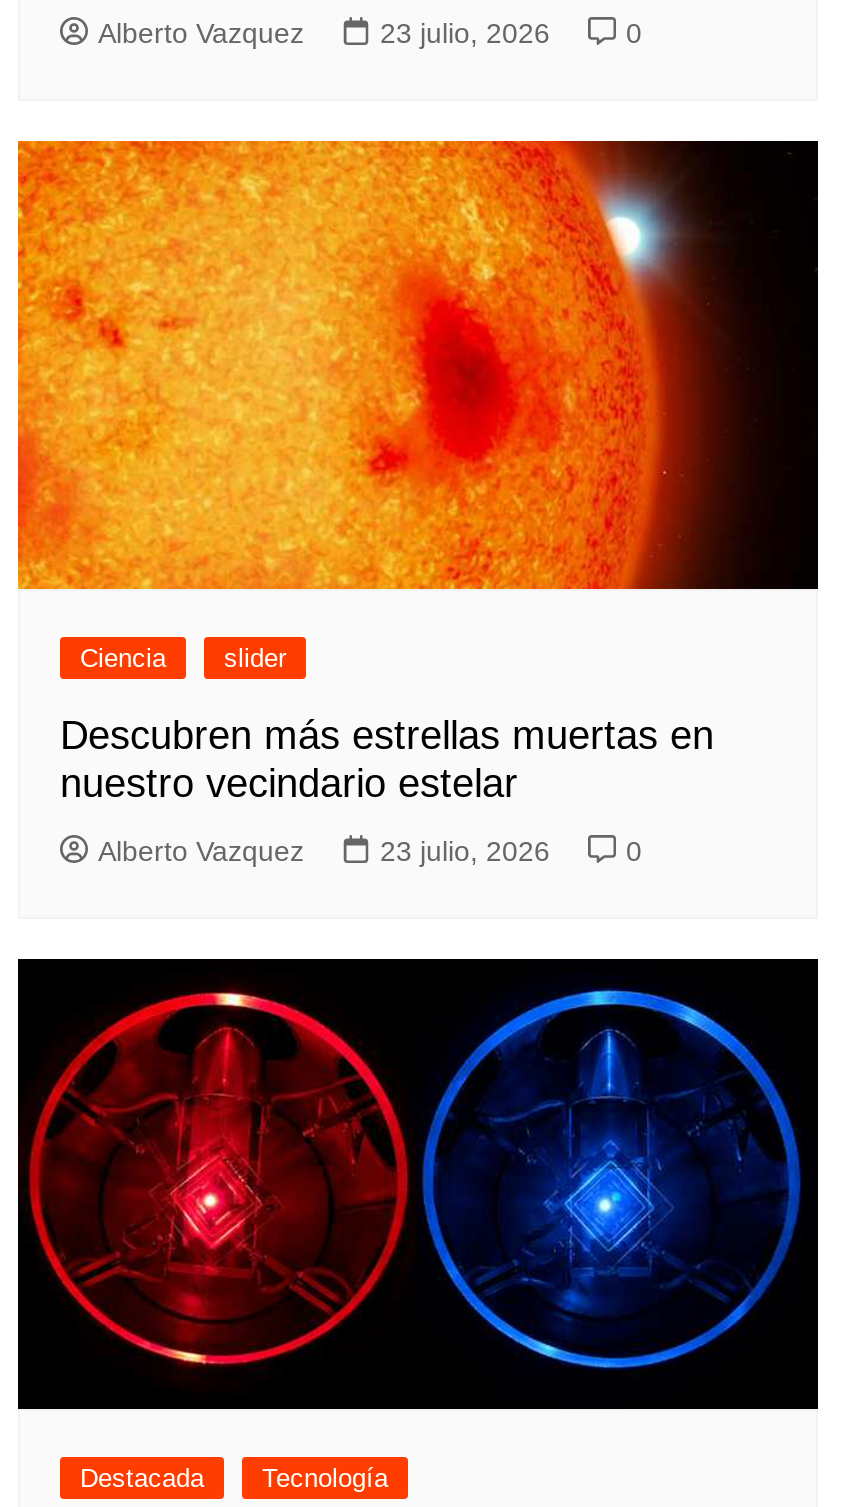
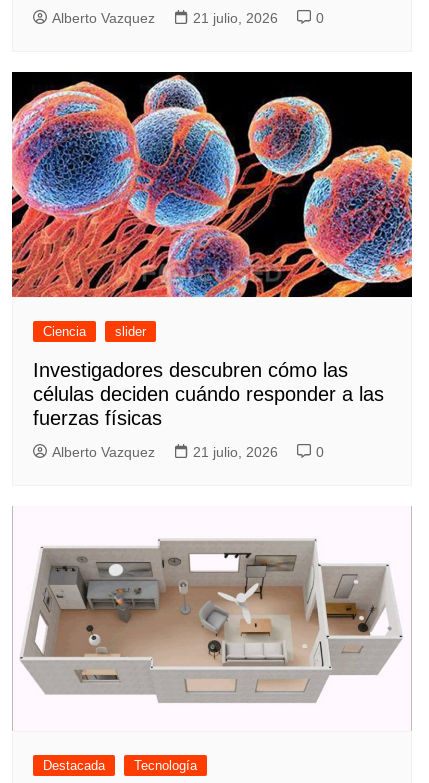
- 23 julio, 2026
+ 21 julio, 2026

- [image]
+ [image]

- Descubren más estrellas muertas en
- nuestro vecindario estelar
+ Investigadores descubren cómo las
+ células deciden cuándo responder a las
+ fuerzas físicas

- 23 julio, 2026
+ 21 julio, 2026

- [image]
+ [image]
